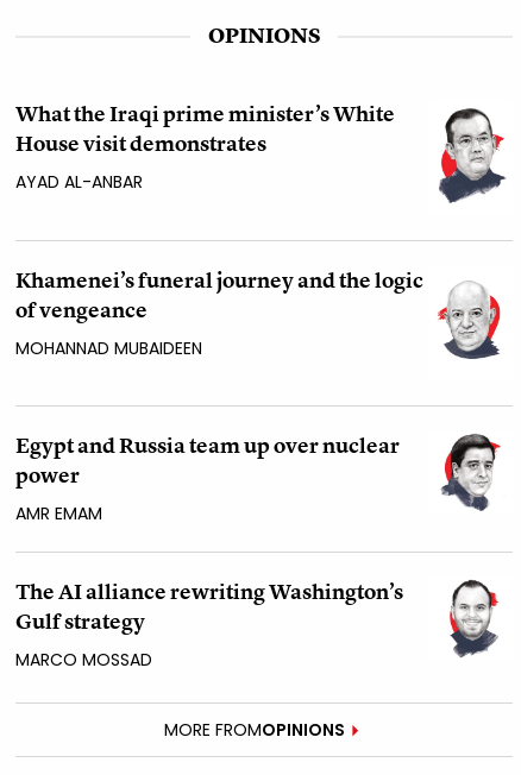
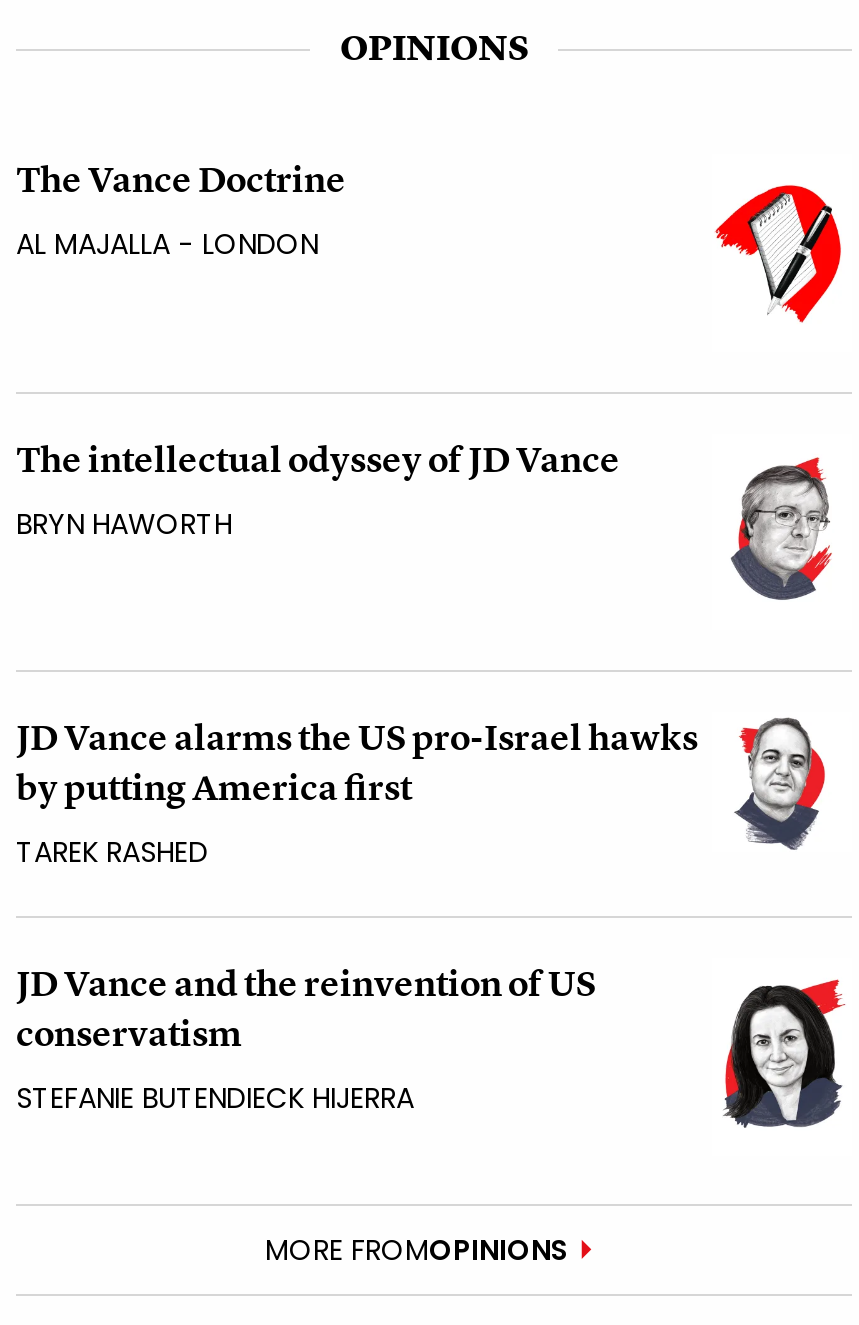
- What the Iraqi prime minister’s White
- House visit demonstrates
+ The Vance Doctrine

- [image]
+ [image]

- AYAD AL-ANBAR
+ AL MAJALLA - LONDON

- Khamenei’s funeral journey and the logic
- of vengeance
+ The intellectual odyssey of JD Vance

- [image]
+ [image]

- MOHANNAD MUBAIDEEN
+ BRYN HAWORTH

- [image]
- Egypt and Russia team up over nuclear
- power
+ [image]
+ JD Vance alarms the US pro-Israel hawks
+ by putting America first

- AMR EMAM
+ TAREK RASHED

- The AI alliance rewriting Washington’s
- Gulf strategy
+ JD Vance and the reinvention of US
+ conservatism

- [image]
+ [image]

- MARCO MOSSAD
+ STEFANIE BUTENDIECK HIJERRA
